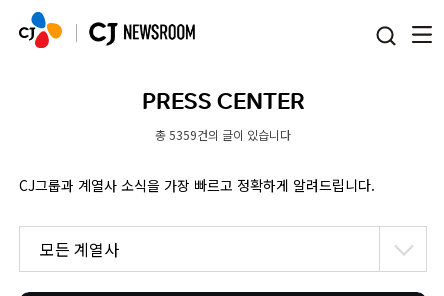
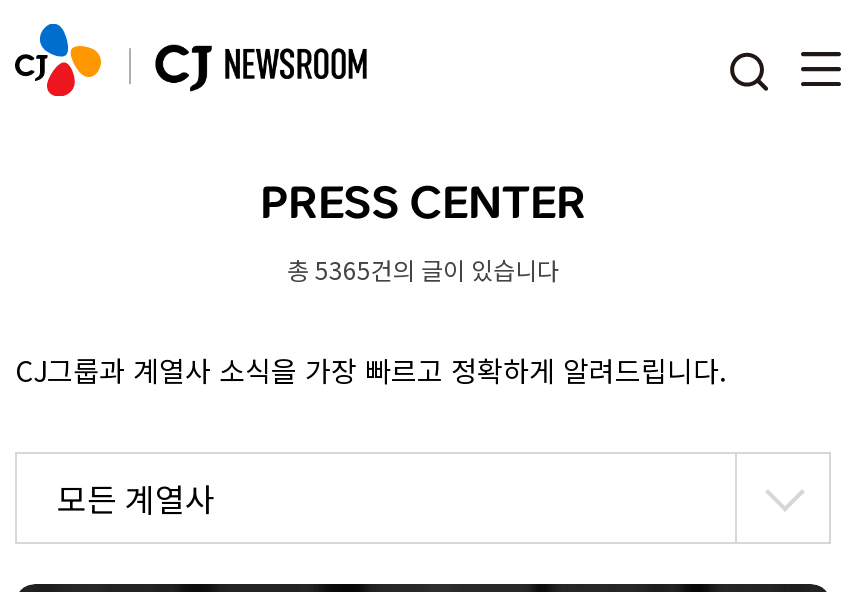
- 총 5359건의 글이 있습니다
+ 총 5365건의 글이 있습니다
